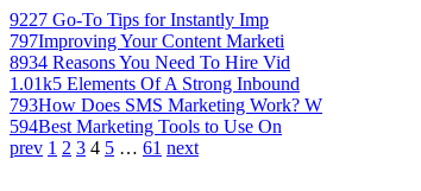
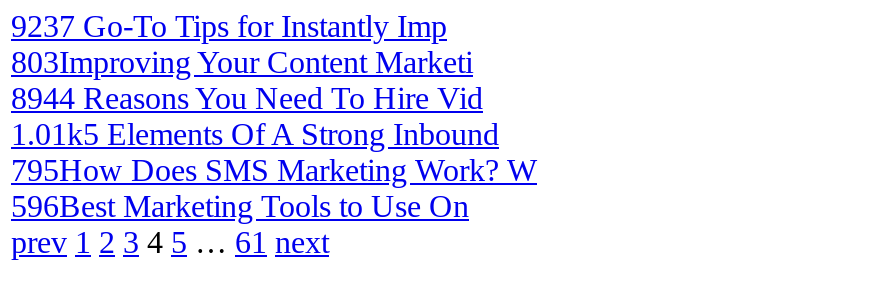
- 9227 Go-To Tips for Instantly Imp
+ 9237 Go-To Tips for Instantly Imp

- 797Improving Your Content Marketi
+ 803Improving Your Content Marketi

- 8934 Reasons You Need To Hire Vid
+ 8944 Reasons You Need To Hire Vid

- 793How Does SMS Marketing Work? W
+ 795How Does SMS Marketing Work? W

- 594Best Marketing Tools to Use On
+ 596Best Marketing Tools to Use On
